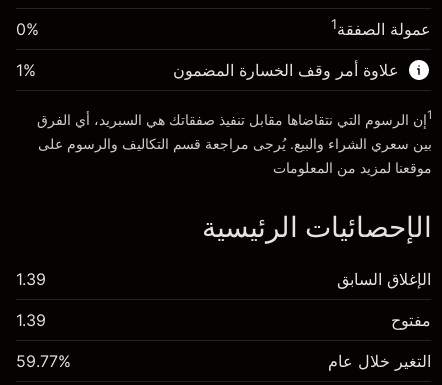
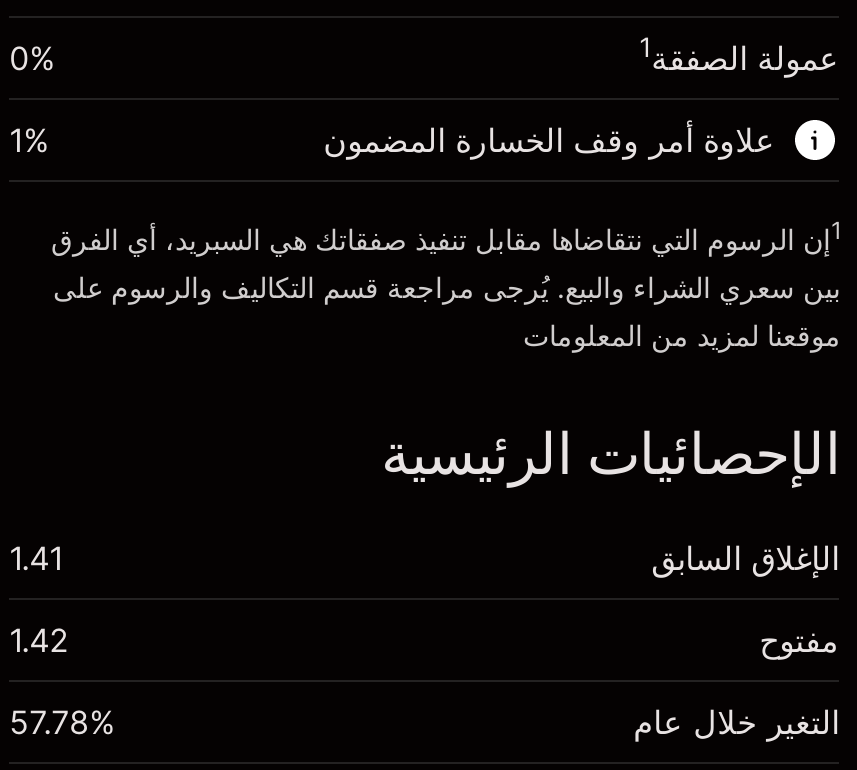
- 1.39
+ 1.41

- 1.39
+ 1.42

- 59.77%
+ 57.78%
